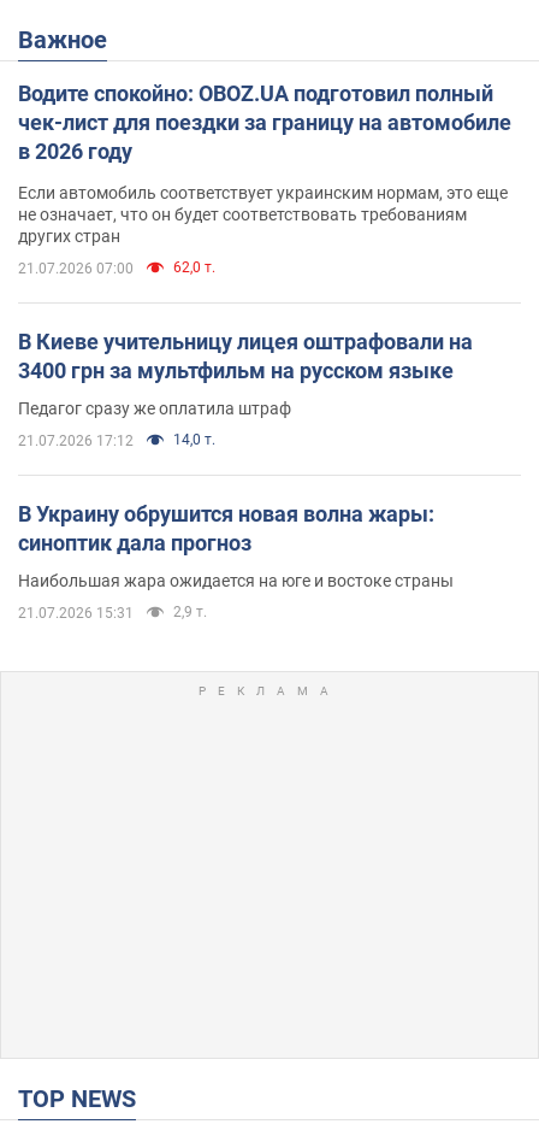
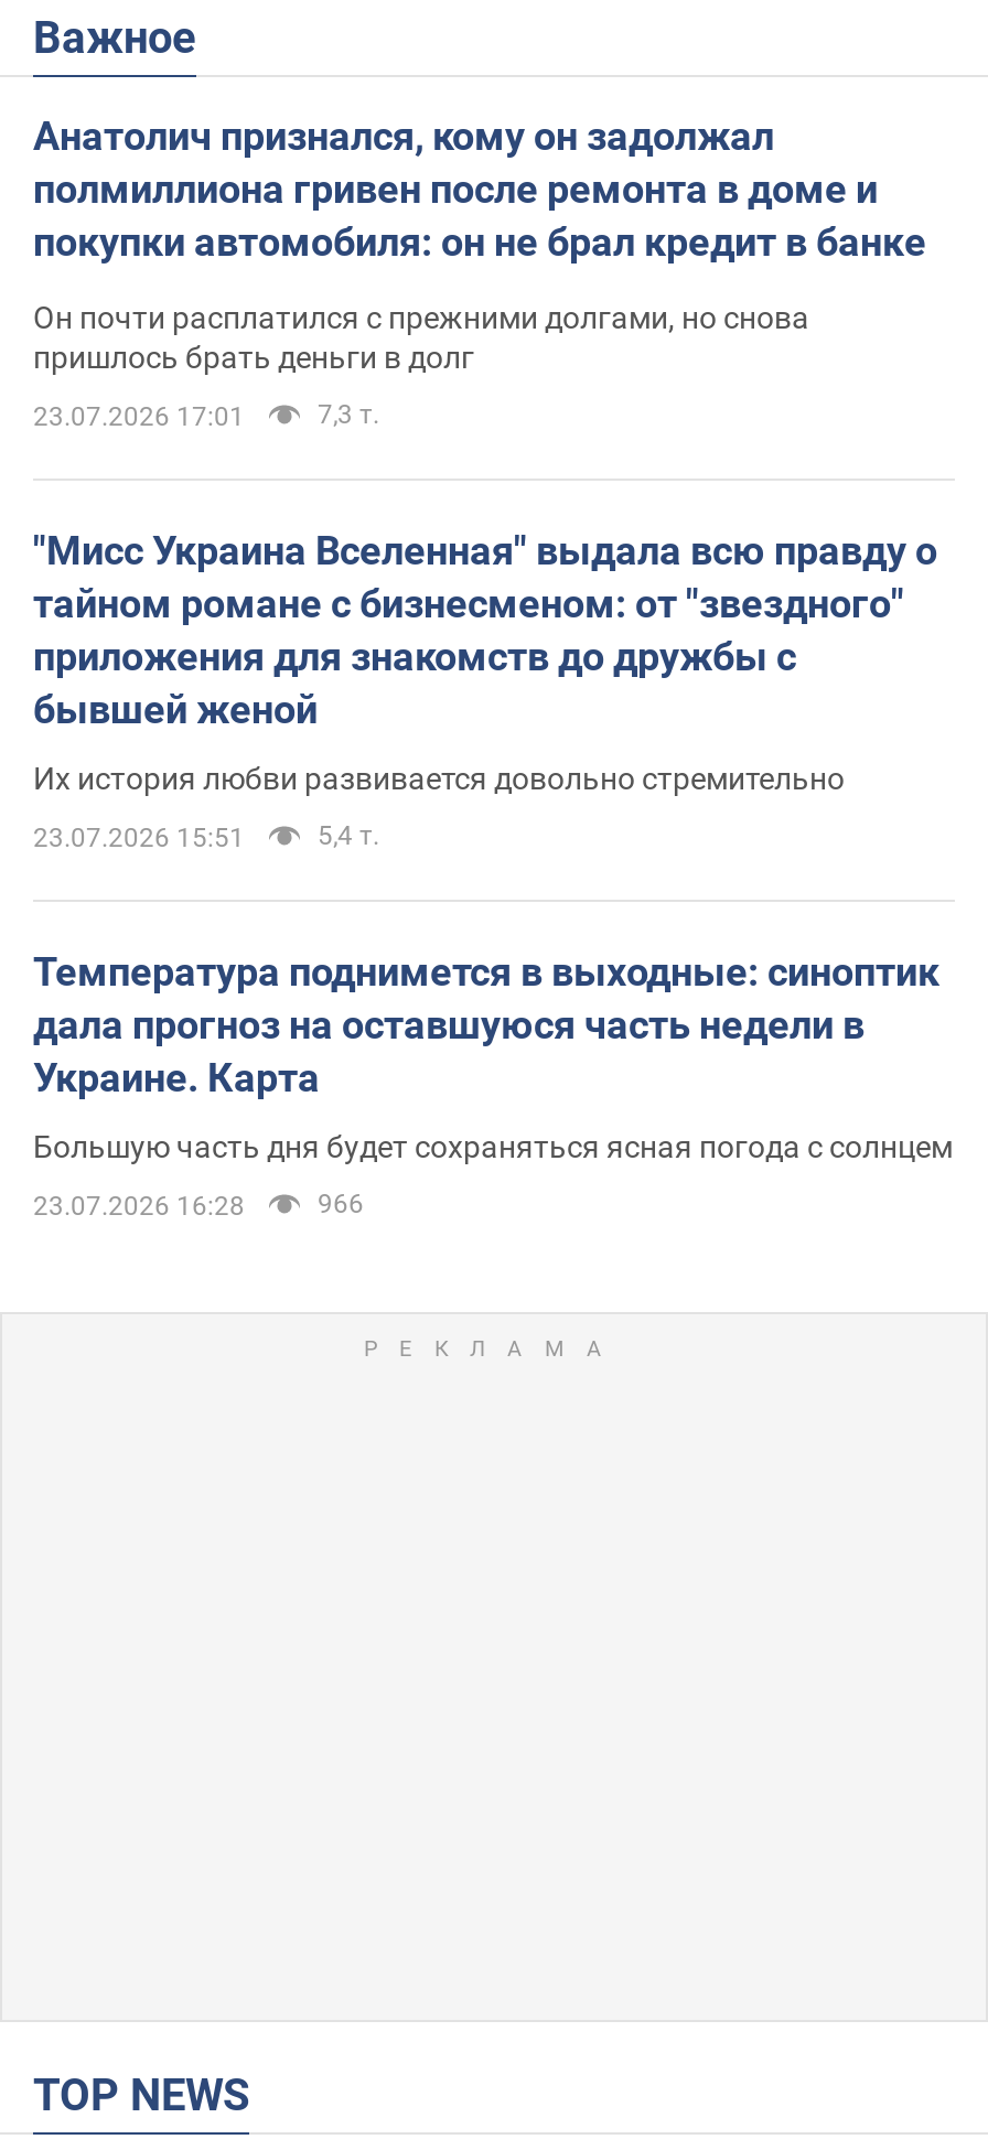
- Водите спокойно: OBOZ.UA подготовил полный
- чек-лист для поездки за границу на автомобиле
- в 2026 году
+ Анатолич признался, кому он задолжал
+ полмиллиона гривен после ремонта в доме и
+ покупки автомобиля: он не брал кредит в банке

- Если автомобиль соответствует украинским нормам, это еще
- не означает, что он будет соответствовать требованиям
- других стран
+ Он почти расплатился с прежними долгами, но снова
+ пришлось брать деньги в долг

- 21.07.2026 07:00
- 62,0 т.
+ 23.07.2026 17:01
+ 7,3 т.

- В Киеве учительницу лицея оштрафовали на
- 3400 грн за мультфильм на русском языке
+ "Мисс Украина Вселенная" выдала всю правду о
+ тайном романе с бизнесменом: от "звездного"
+ приложения для знакомств до дружбы с
+ бывшей женой

- Педагог сразу же оплатила штраф
+ Их история любви развивается довольно стремительно

- 21.07.2026 17:12
- 14,0 т.
+ 23.07.2026 15:51
+ 5,4 т.

- В Украину обрушится новая волна жары:
- синоптик дала прогноз
+ Температура поднимется в выходные: синоптик
+ дала прогноз на оставшуюся часть недели в
+ Украине. Карта

- Наибольшая жара ожидается на юге и востоке страны
+ Большую часть дня будет сохраняться ясная погода с солнцем

- 21.07.2026 15:31
- 2,9 т.
+ 23.07.2026 16:28
+ 966
